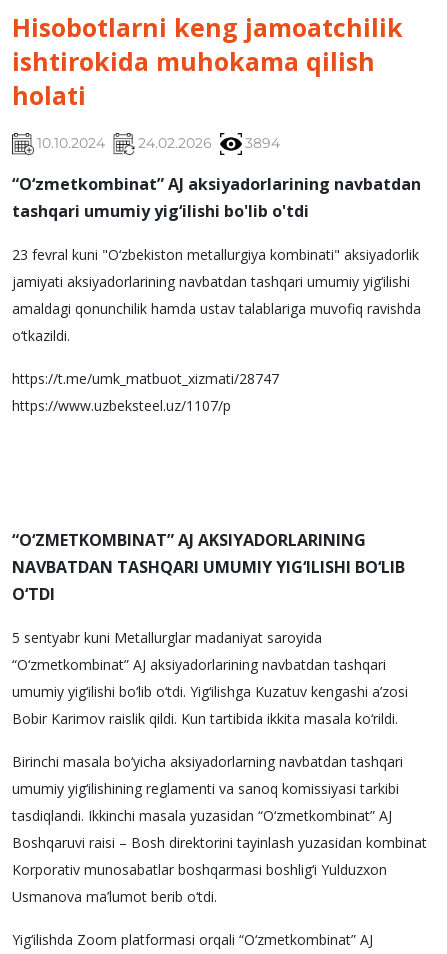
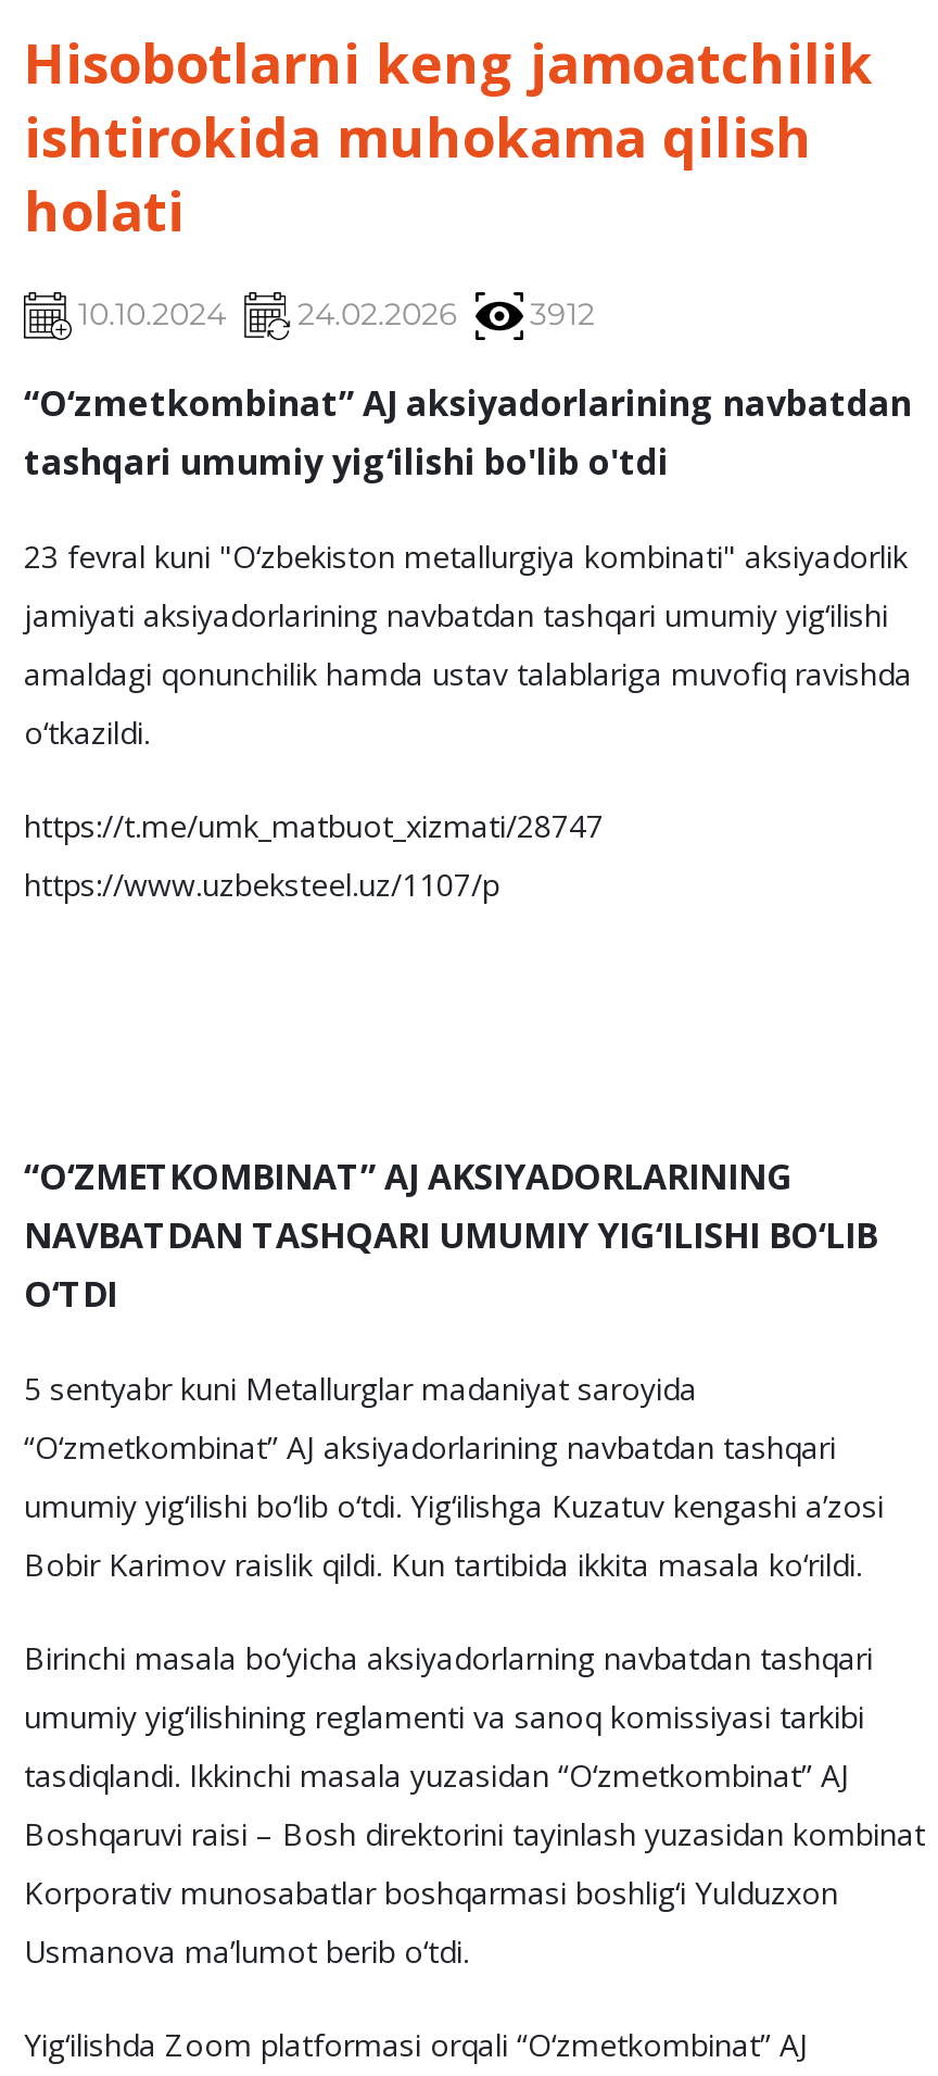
- 10.10.2024 24.02.2026 3894
+ 10.10.2024 24.02.2026 3912
